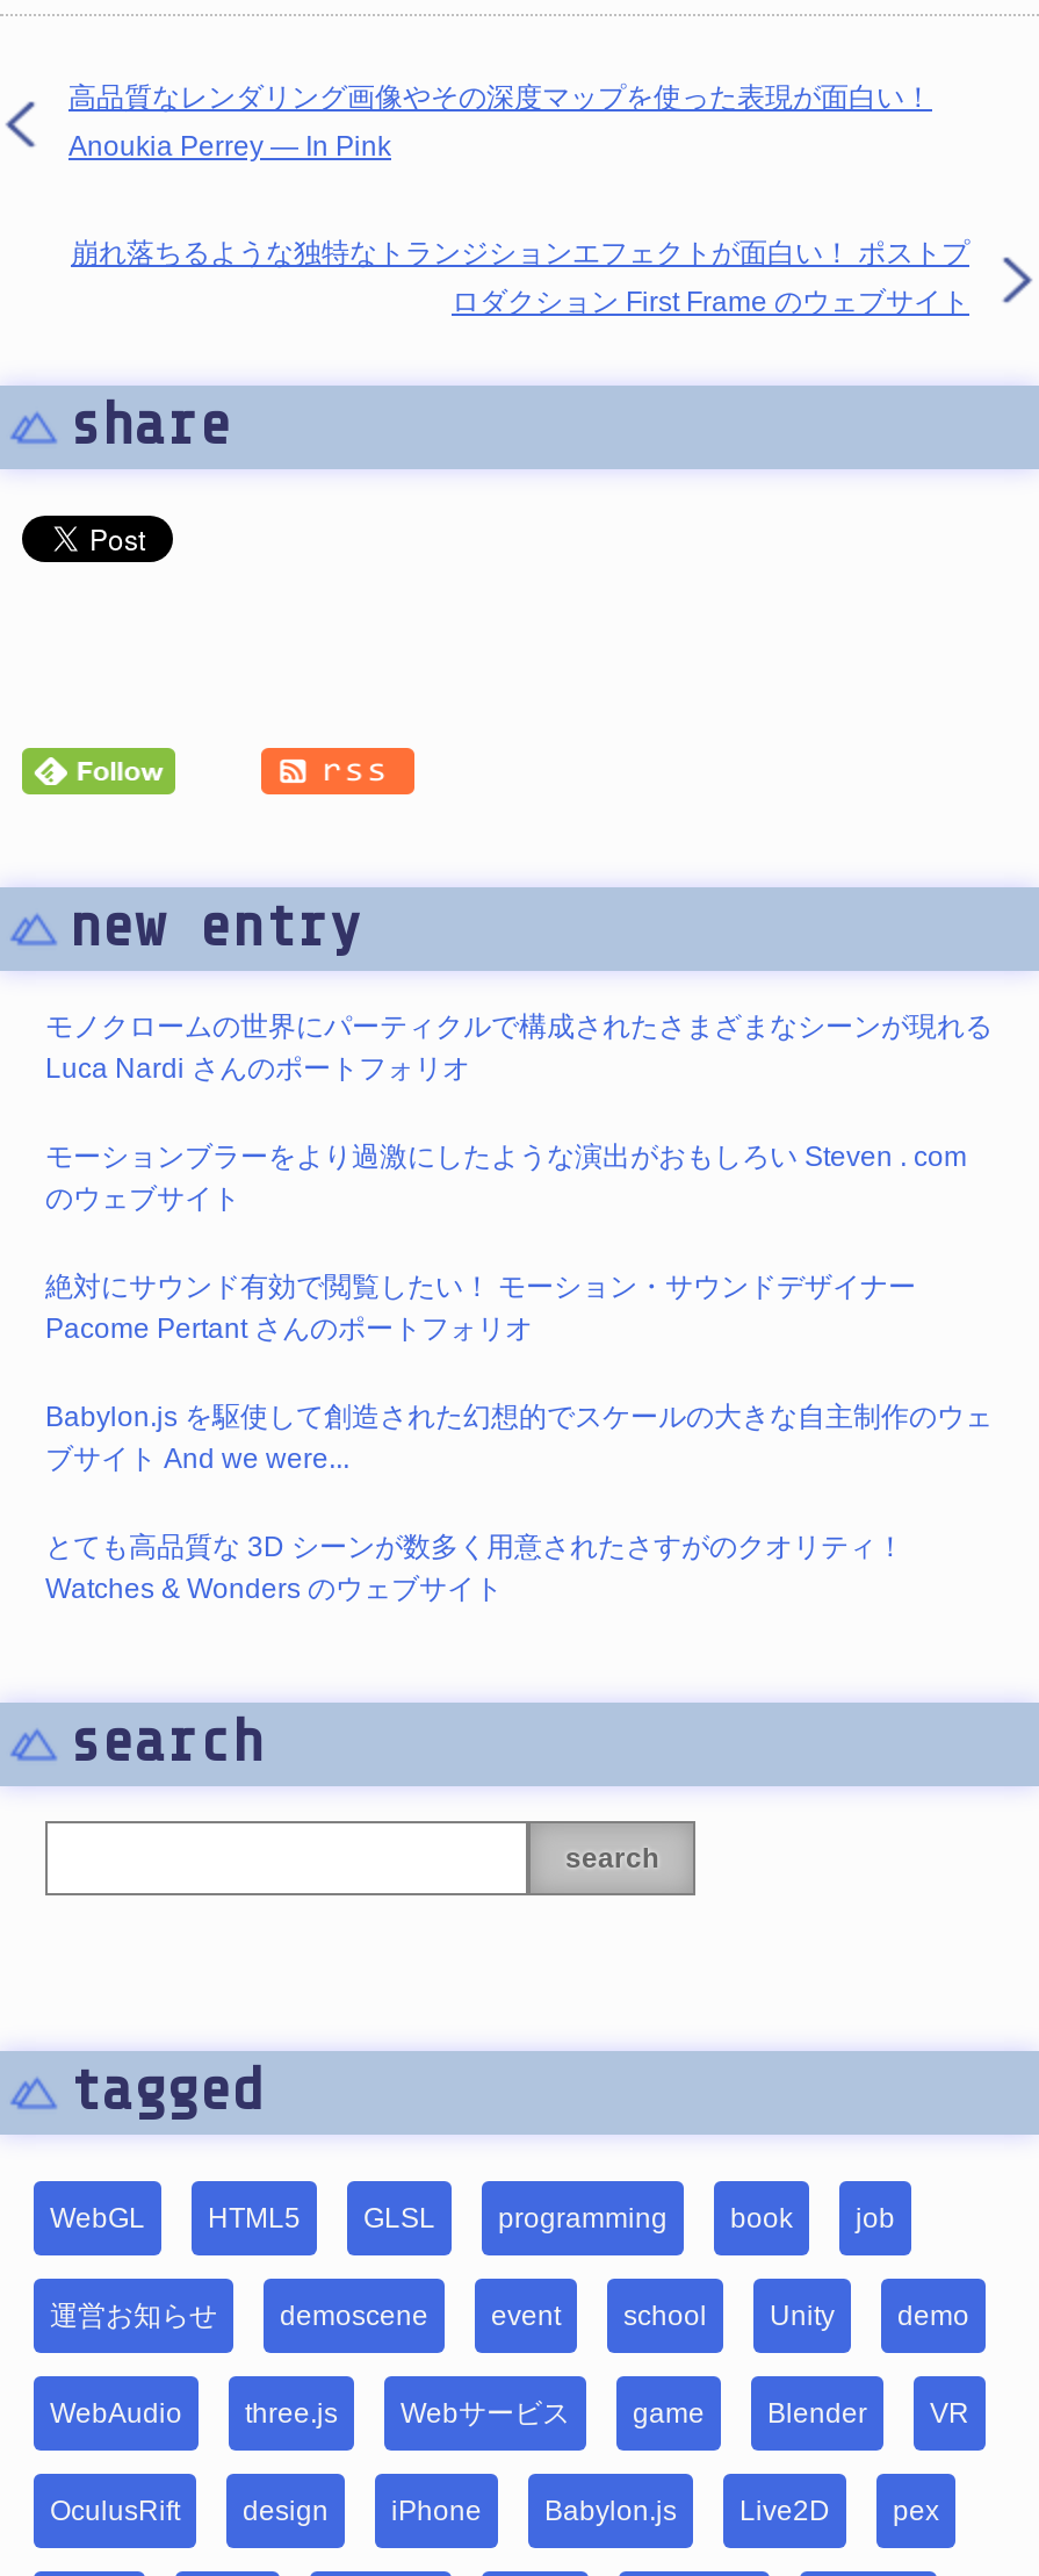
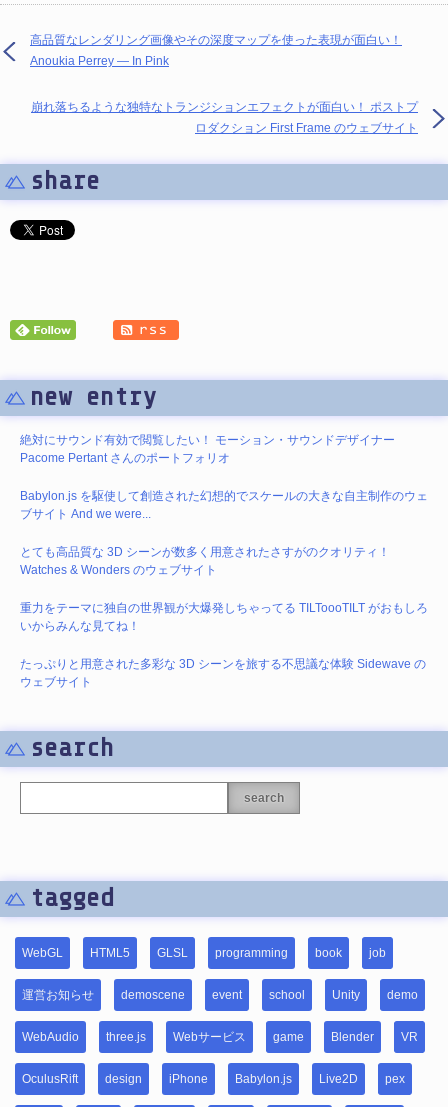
- モノクロームの世界にパーティクルで構成されたさまざまなシーンが現れる
- Luca Nardi さんのポートフォリオ
- モーションブラーをより過激にしたような演出がおもしろい Steven . com
- のウェブサイト

moved up: 絶対にサウンド有効で閲覧したい！ モーション・サウンドデザイナー | Pacome Pertant さんのポートフォリオ | Babylon.js を駆使して創造された幻想的でスケールの大きな自主制作のウェ | ブサイト And we were... | とても高品質な 3D シーンが数多く用意されたさすがのクオリティ！ | Watches & Wonders のウェブサイト

+ 重力をテーマに独自の世界観が大爆発しちゃってる TILToooTILT がおもしろ
+ いからみんな見てね！
+ たっぷりと用意された多彩な 3D シーンを旅する不思議な体験 Sidewave の
+ ウェブサイト
